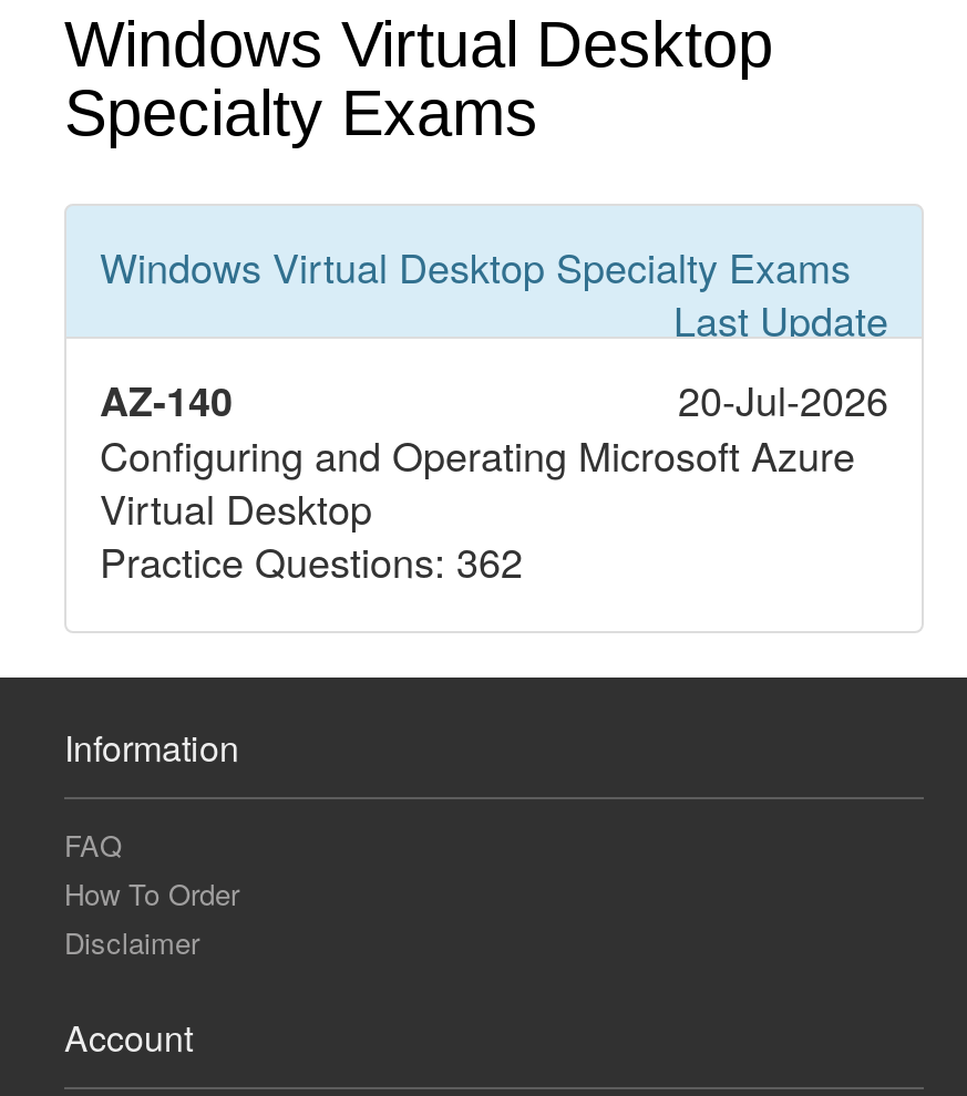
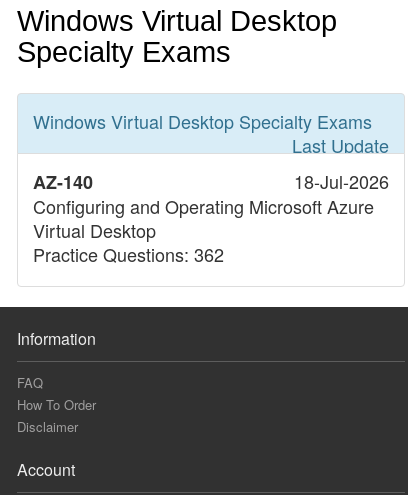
- 20-Jul-2026
+ 18-Jul-2026
